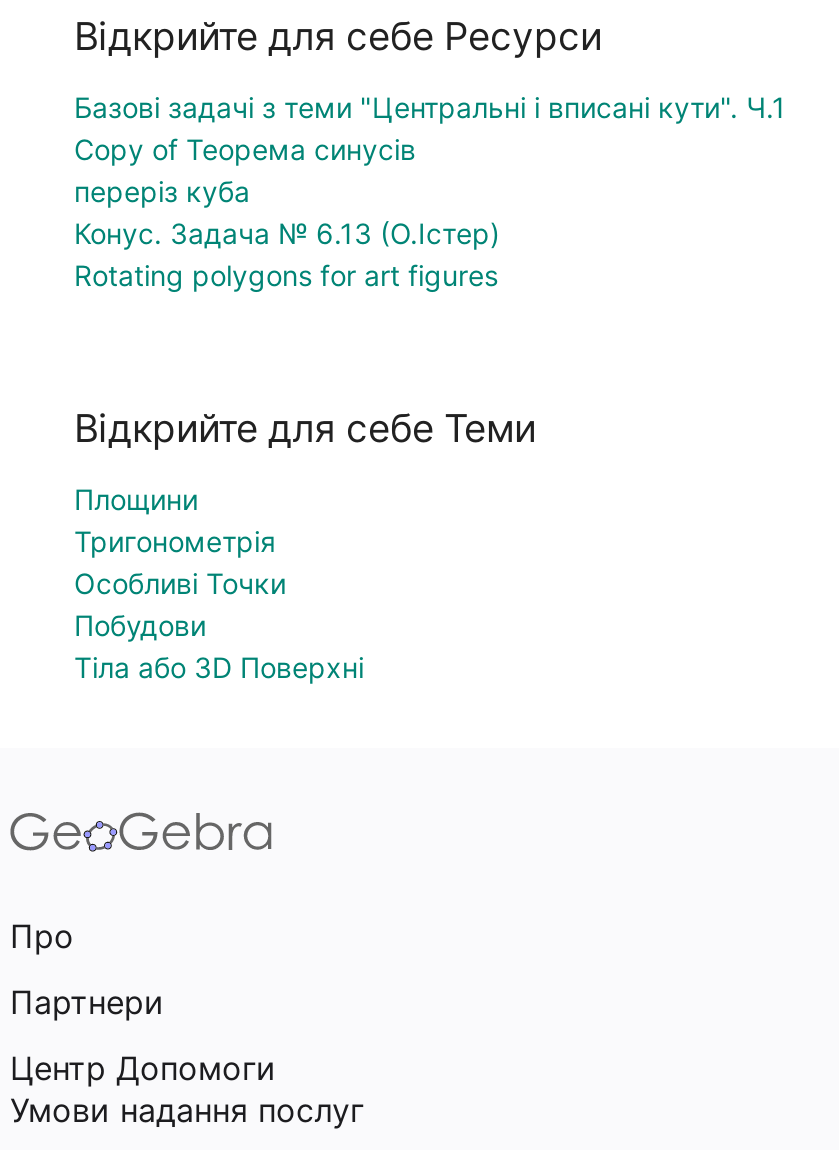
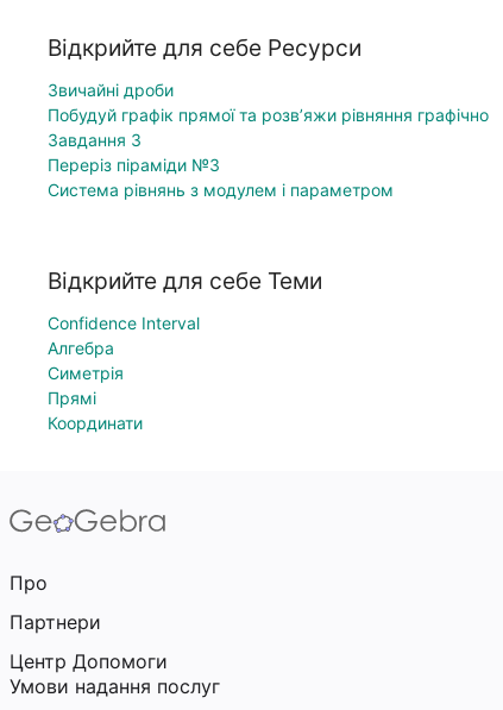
- Базові задачі з теми "Центральні і вписані кути". Ч.1
- Copy of Теорема синусів
- переріз куба
- Конус. Задача № 6.13 (О.Істер)
- Rotating polygons for art figures
+ Звичайні дроби
+ Побудуй графік прямої та розв’яжи рівняння графічно
+ Завдання 3
+ Переріз піраміди №3
+ Система рівнянь з модулем і параметром

- Площини
- Тригонометрія
- Особливі Точки
- Побудови
- Тіла або 3D Поверхні
+ Confidence Interval
+ Алгебра
+ Симетрія
+ Прямі
+ Координати
